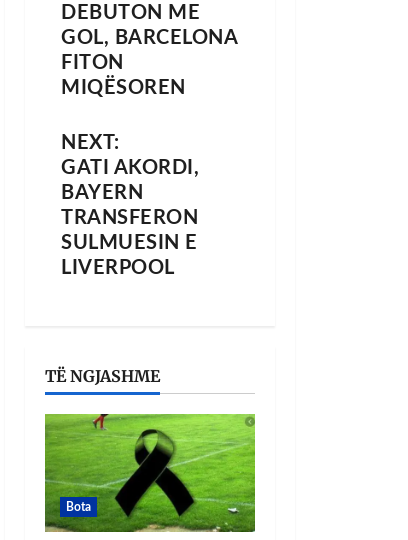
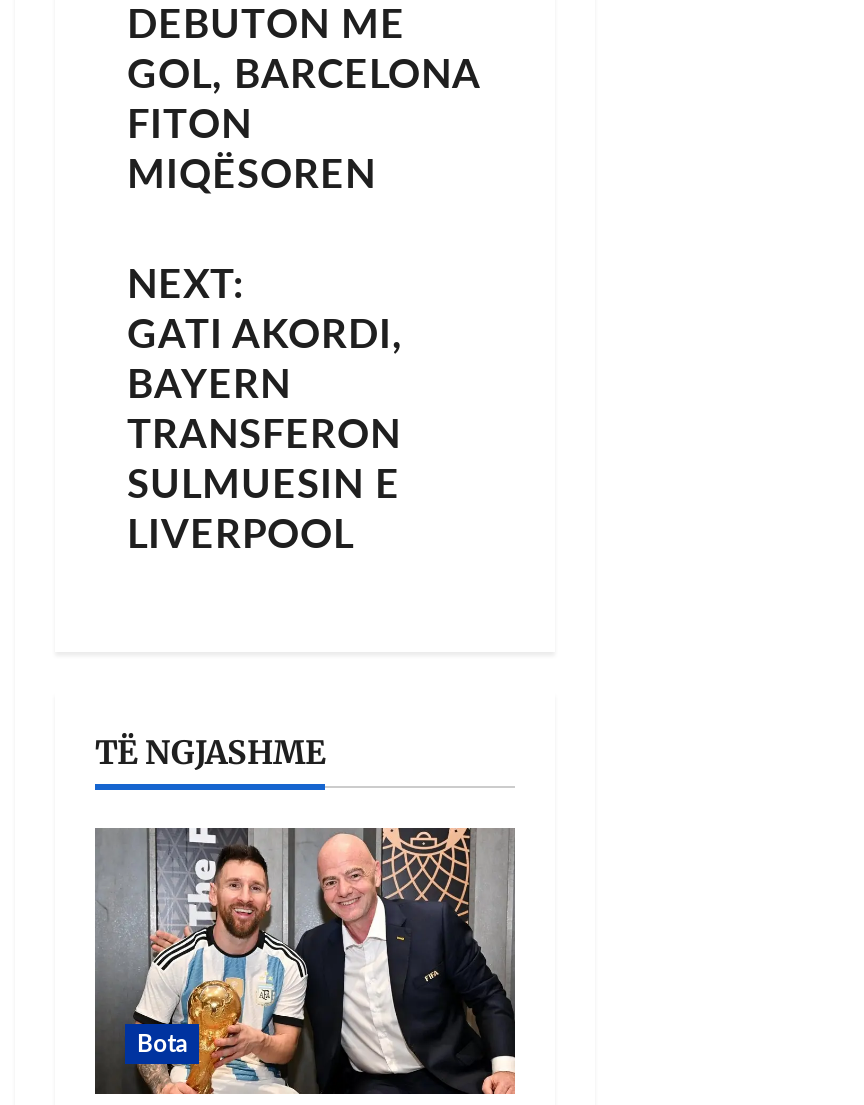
- [image]
+ [image]
